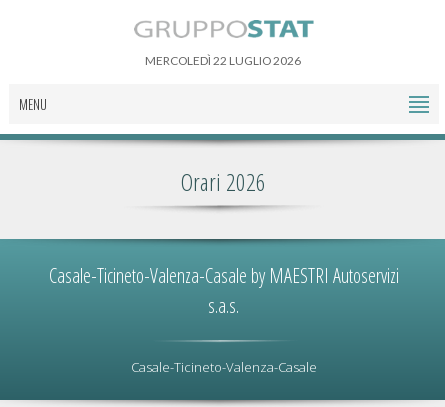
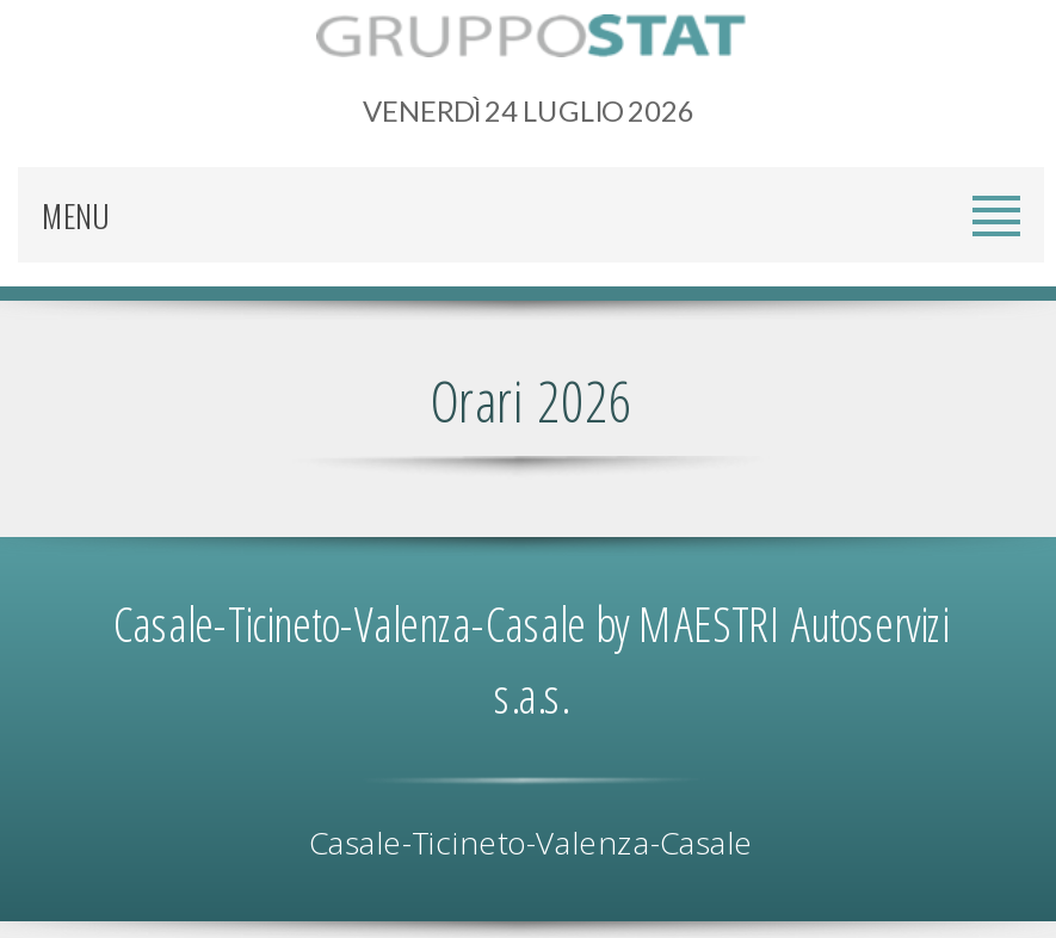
- MERCOLEDÌ 22 LUGLIO 2026
+ VENERDÌ 24 LUGLIO 2026
